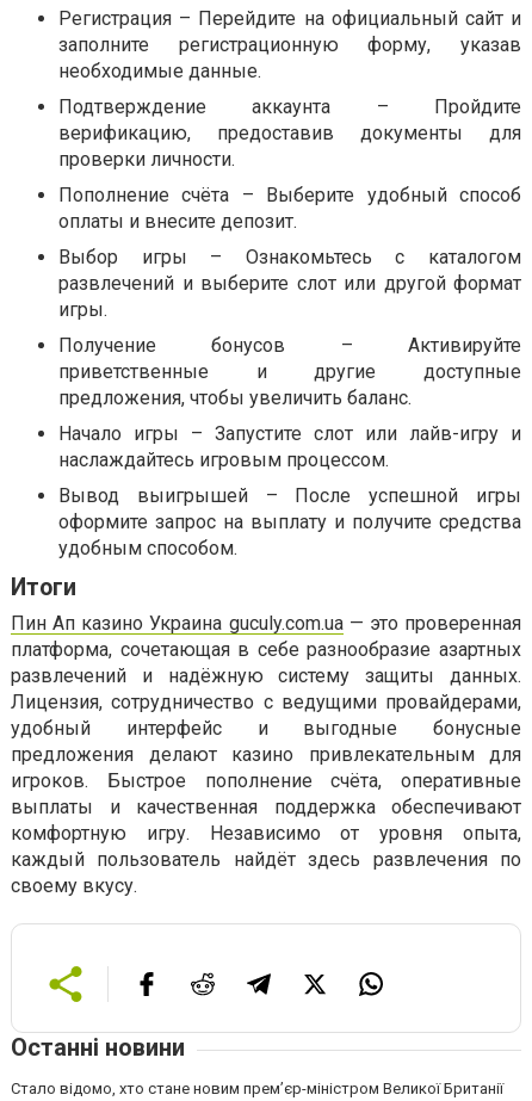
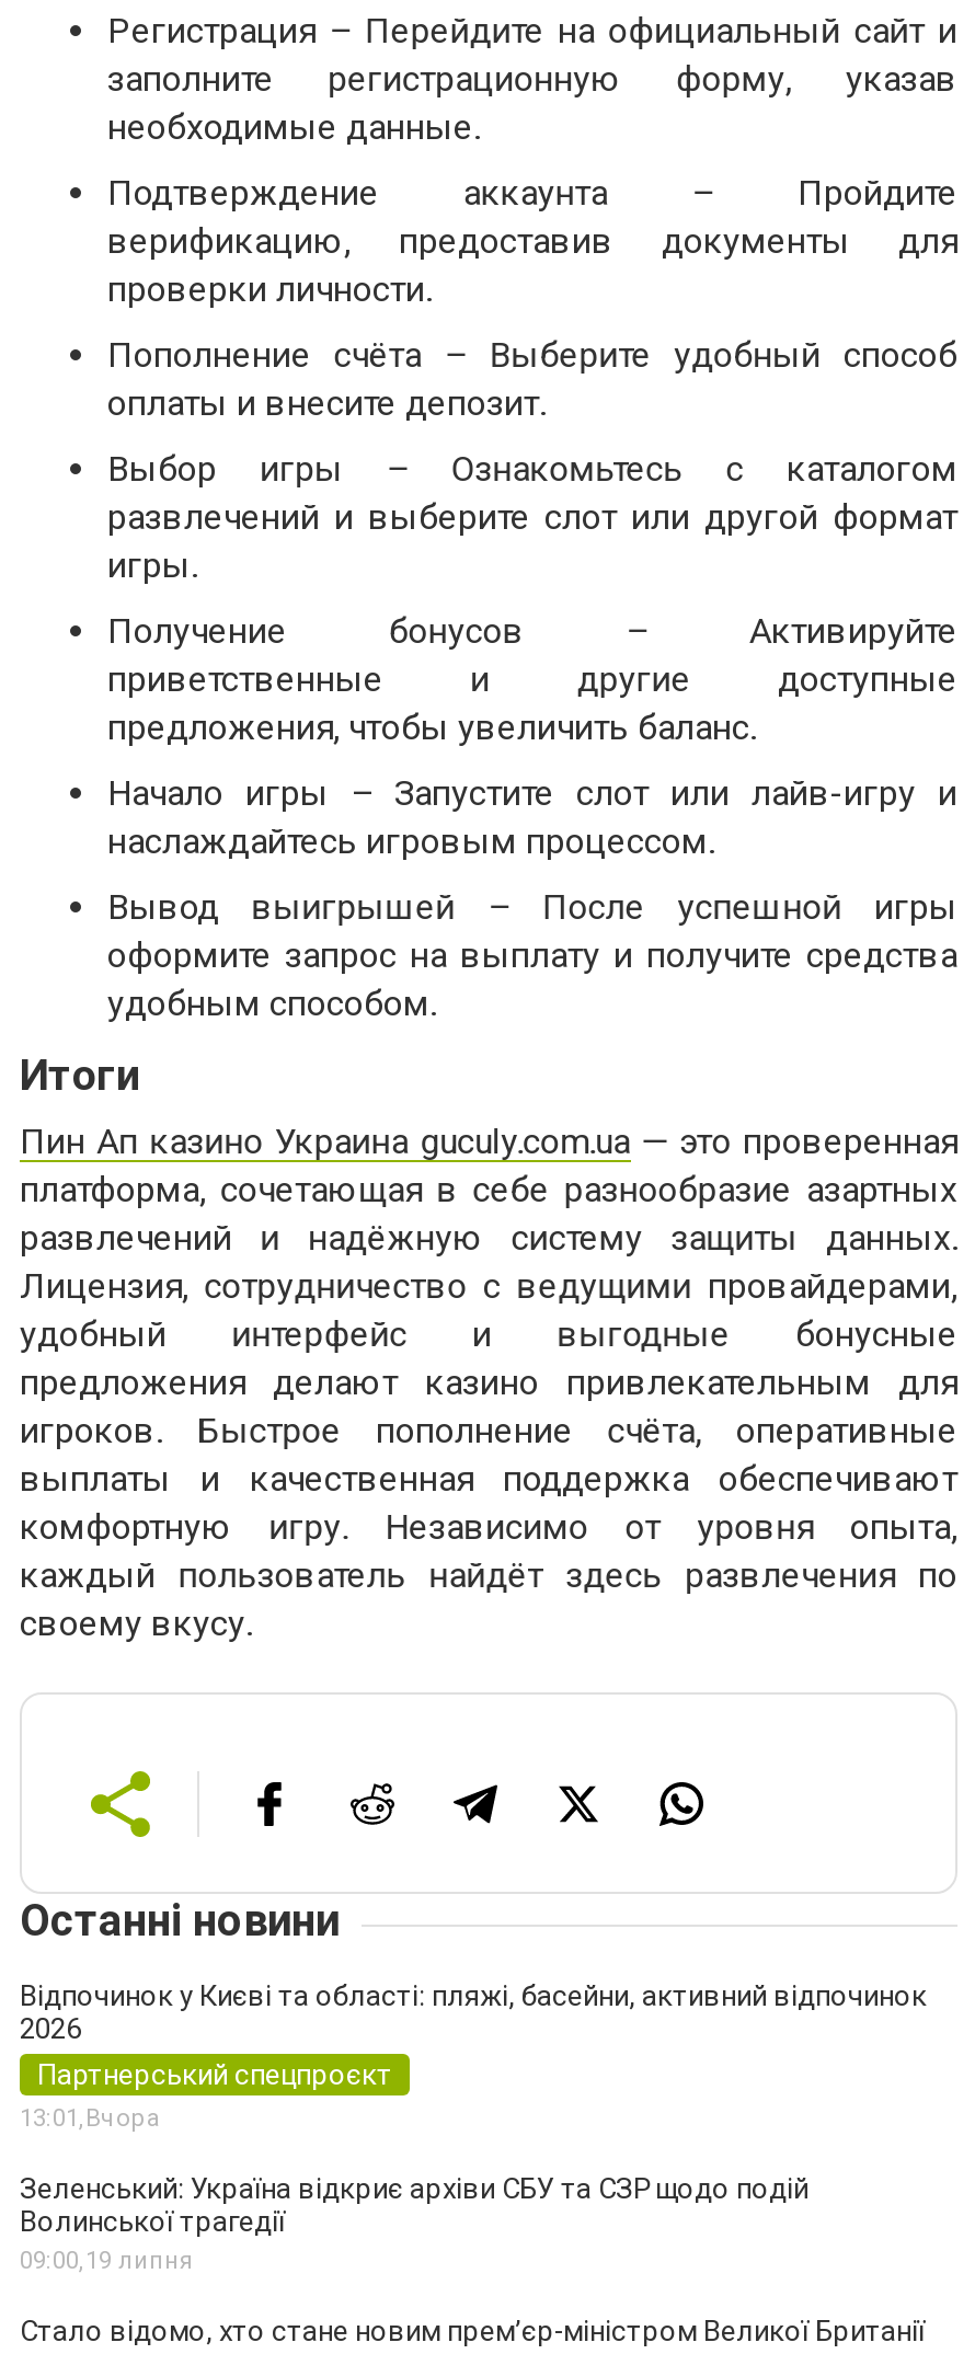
+ Відпочинок у Києві та області: пляжі, басейни, активний відпочинок
+ 2026
+ Партнерський спецпроєкт
+ 13:01, Вчора
+ Зеленський: Україна відкриє архіви СБУ та СЗР щодо подій
+ Волинської трагедії
+ 09:00, 19 липня
